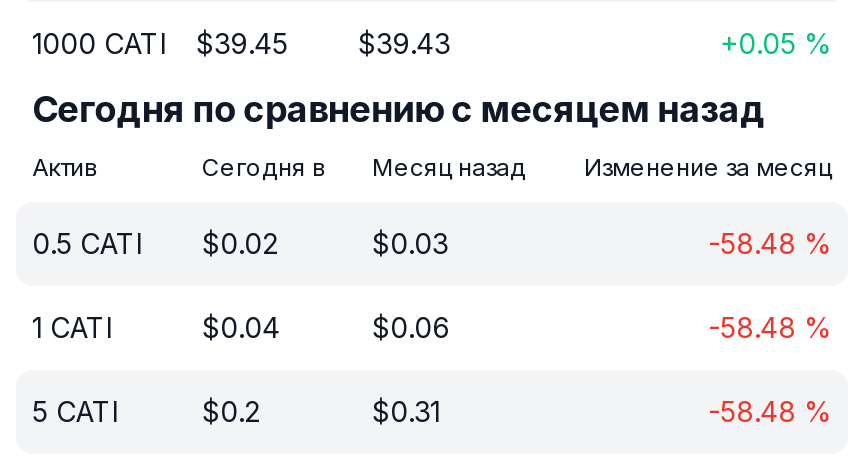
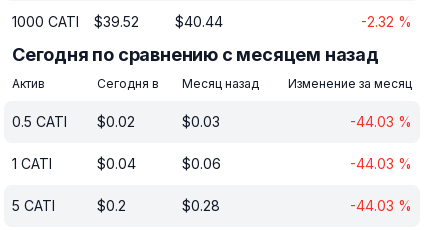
- $39.45
- $39.43
- +0.05%
+ $39.52
+ $40.44
+ -2.32%

- -58.48%
+ -44.03%

- -58.48%
+ -44.03%

- $0.31
+ $0.28

- -58.48%
+ -44.03%
